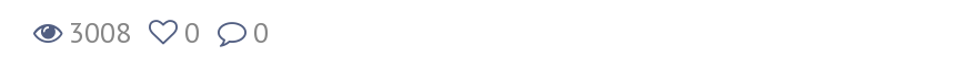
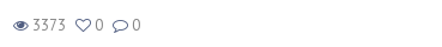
- 3008 0 0
+ 3373 0 0
